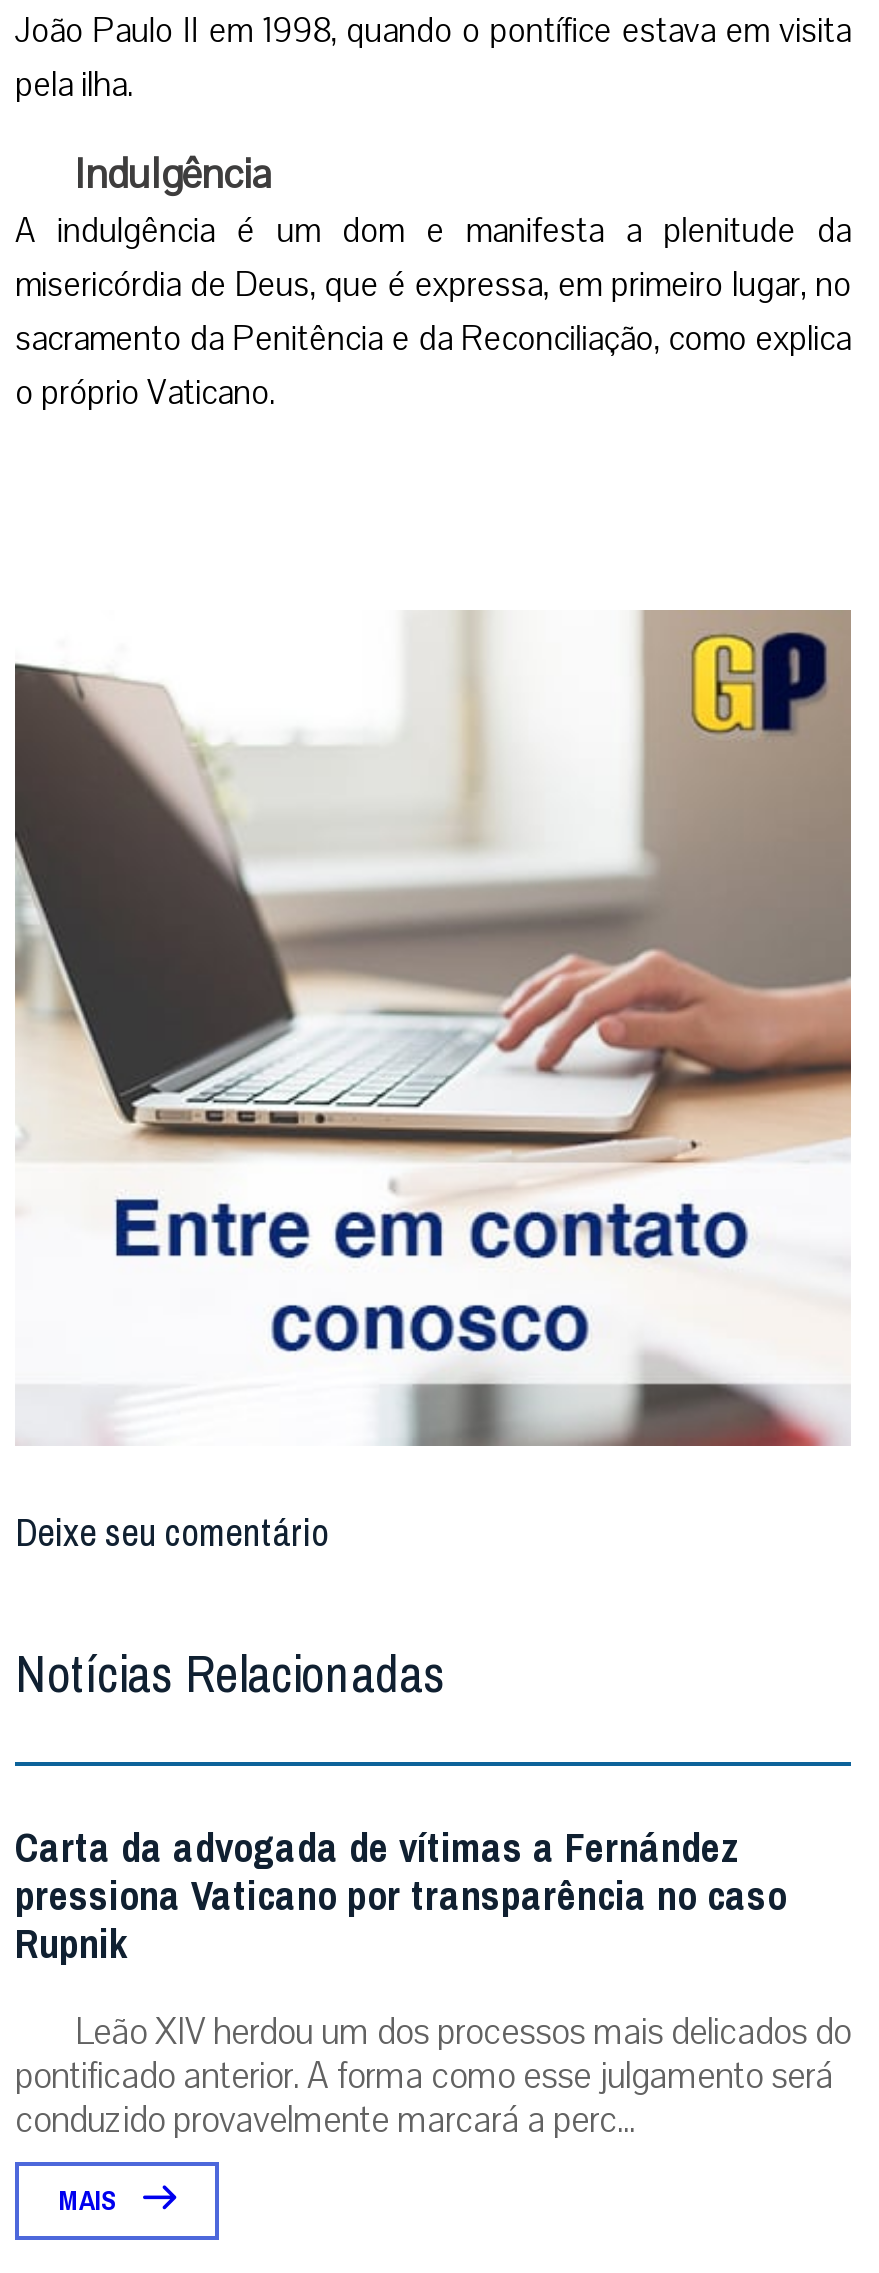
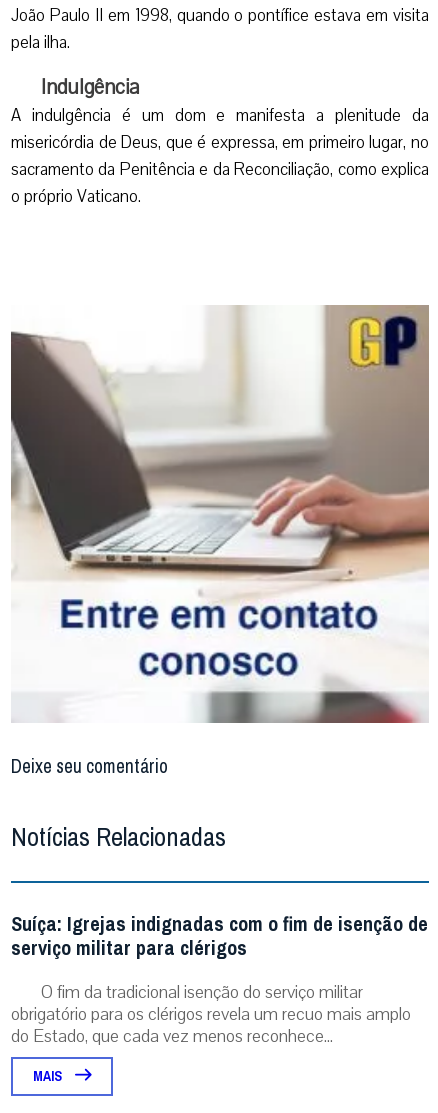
- Carta da advogada de vítimas a Fernández
- pressiona Vaticano por transparência no caso
- Rupnik
- Leão XIV herdou um dos processos mais delicados do
- pontificado anterior. A forma como esse julgamento será
- conduzido provavelmente marcará a perc...
+ Suíça: Igrejas indignadas com o fim de isenção de
+ serviço militar para clérigos
+ O fim da tradicional isenção do serviço militar
+ obrigatório para os clérigos revela um recuo mais amplo
+ do Estado, que cada vez menos reconhece...
